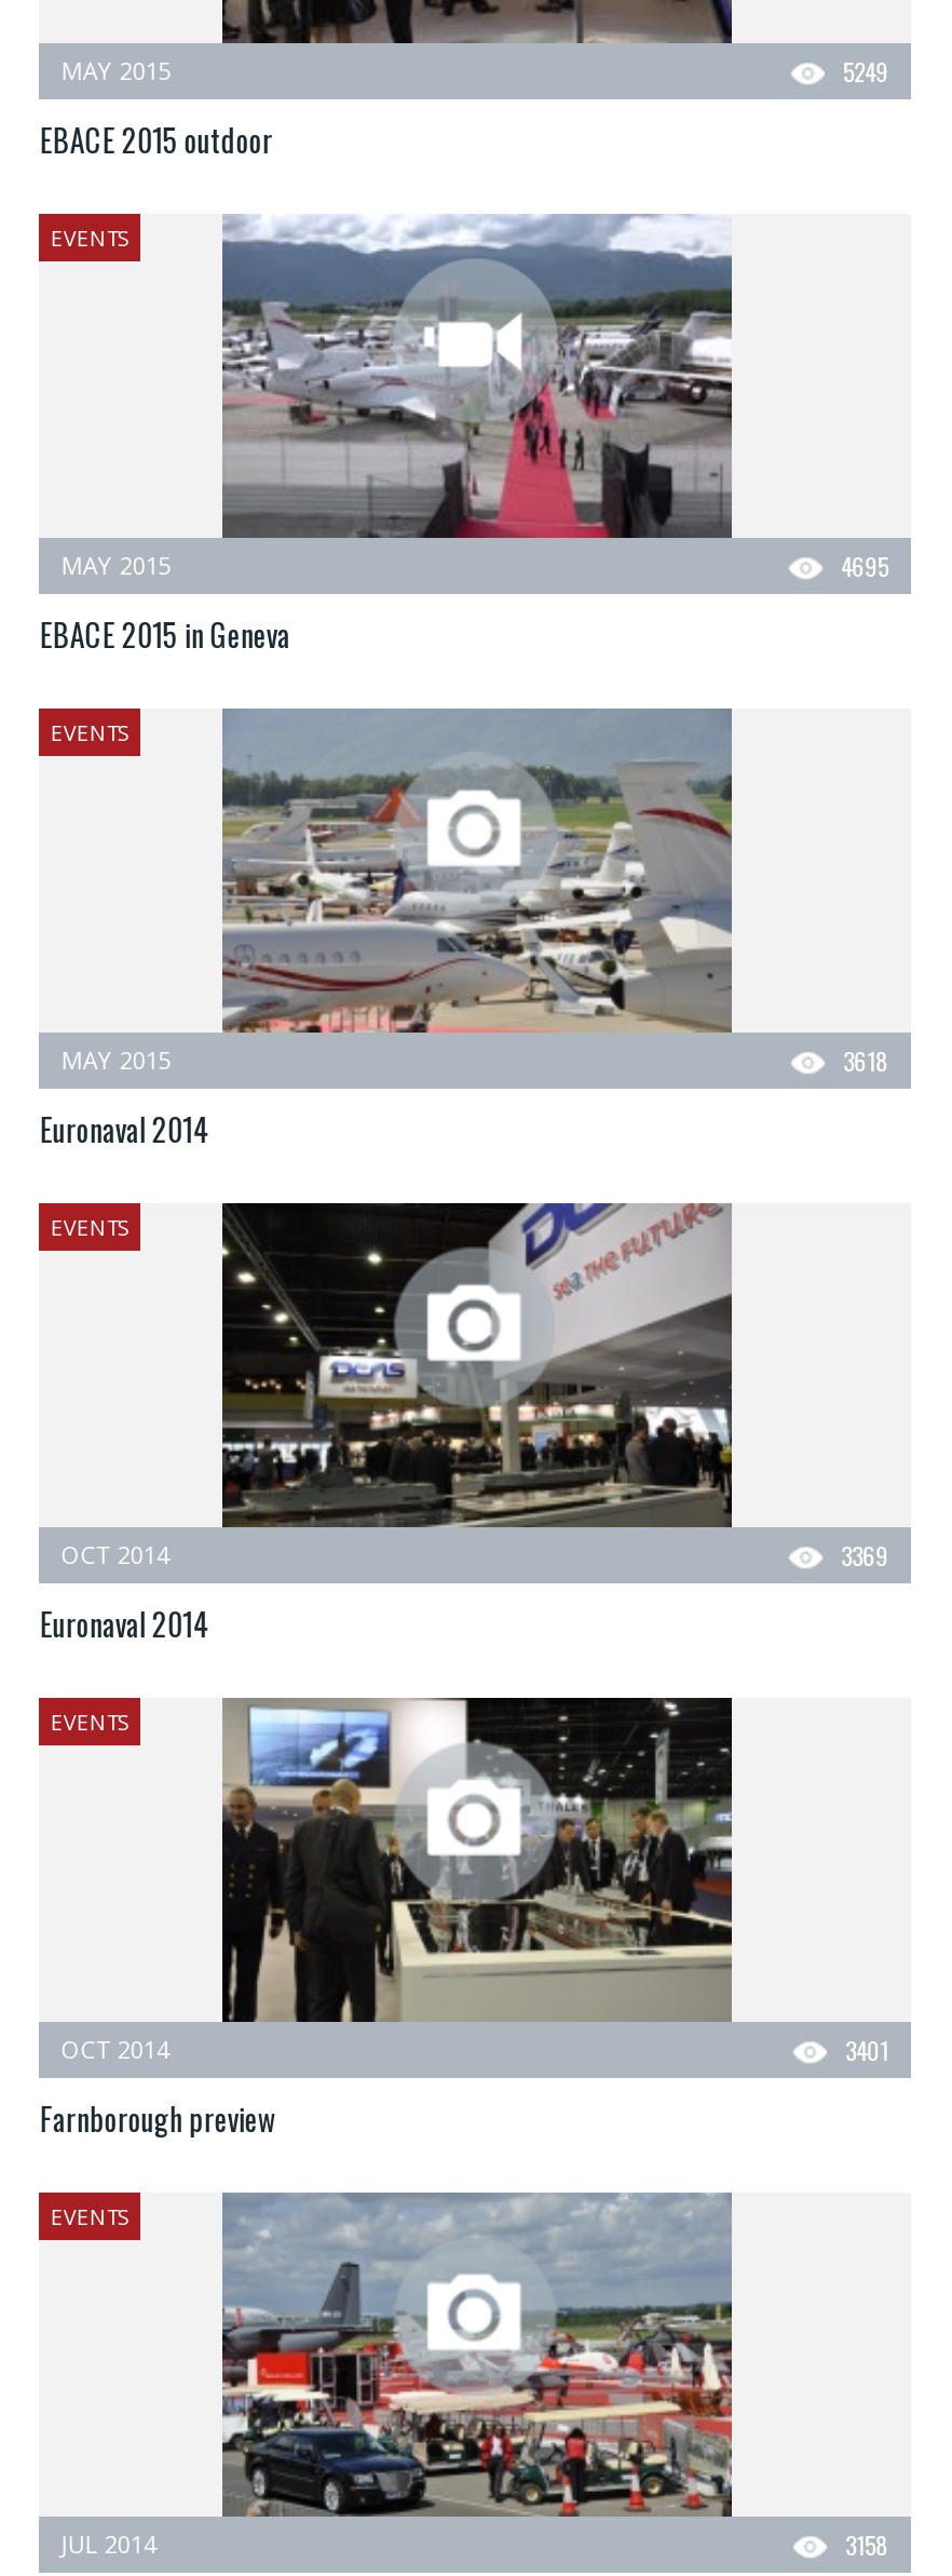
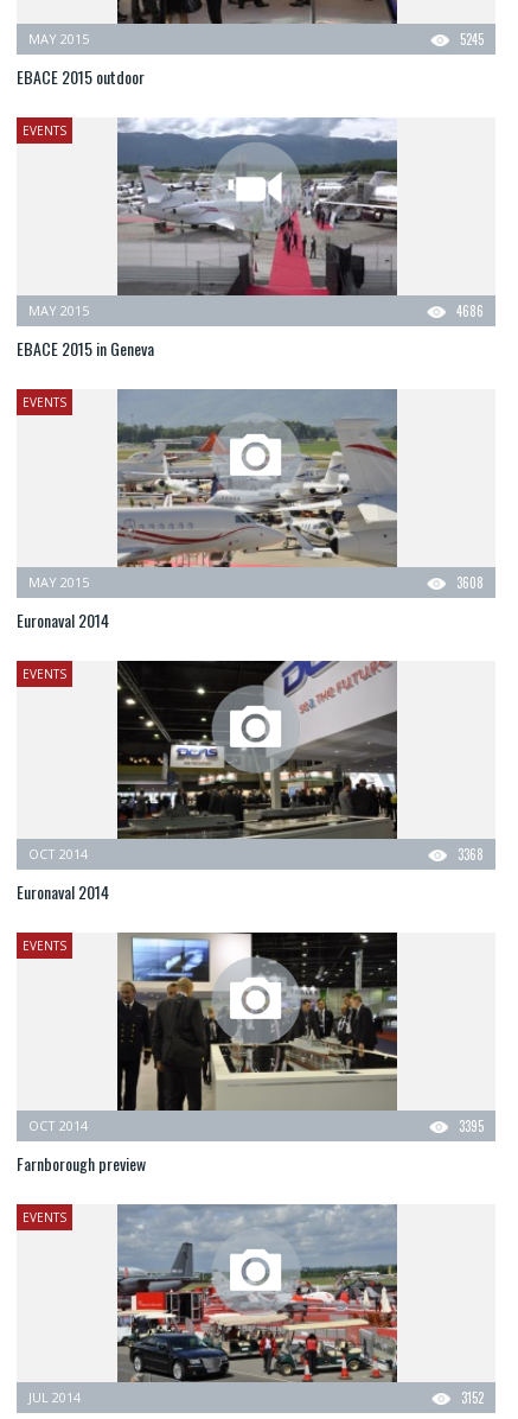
- 5249
+ 5245

- 4695
+ 4686

- 3618
+ 3608

- 3369
+ 3368

- 3401
+ 3395

- 3158
+ 3152
